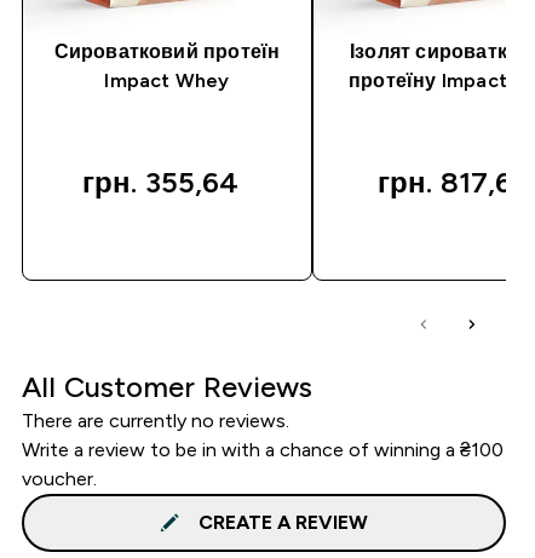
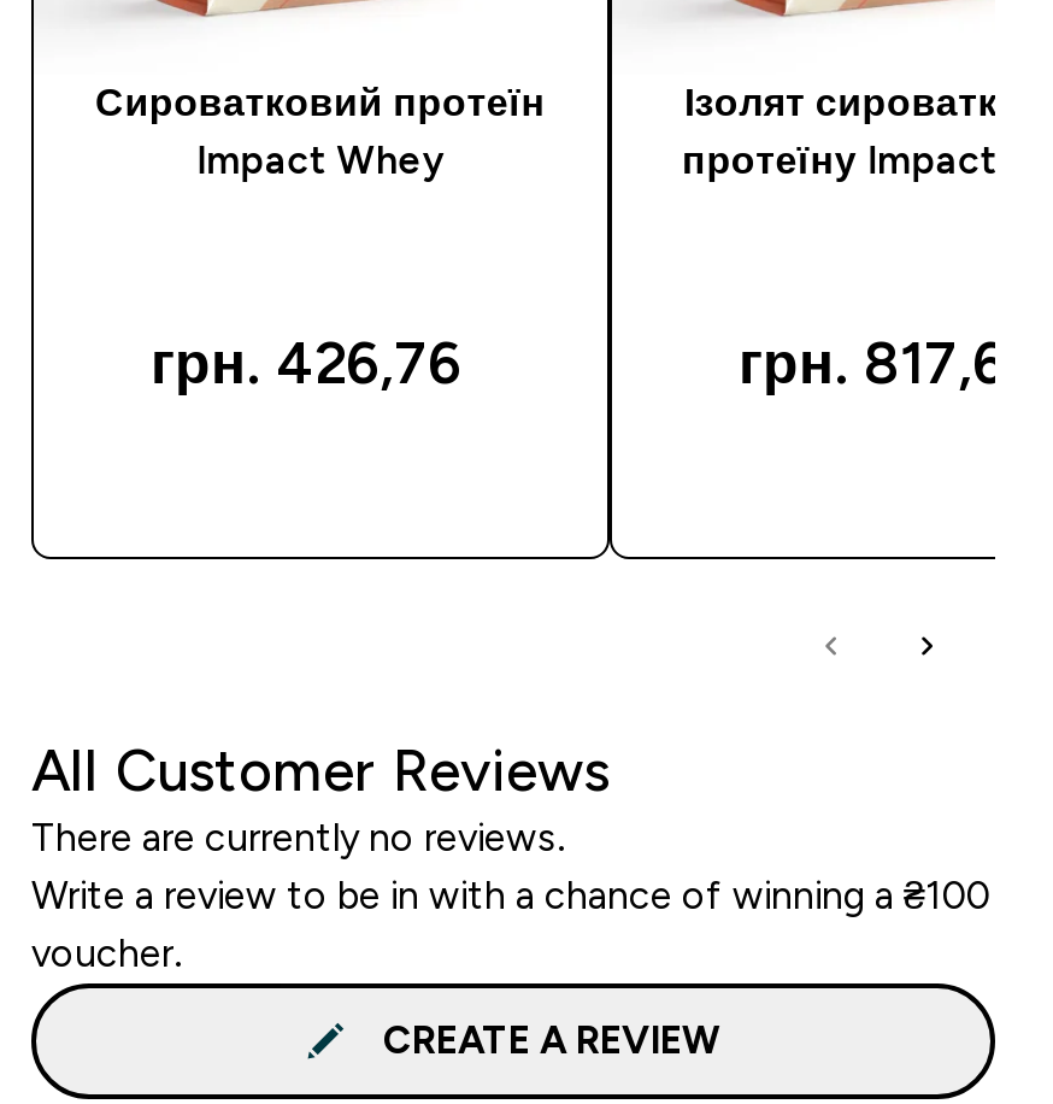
- грн. 355,64
+ грн. 426,76
